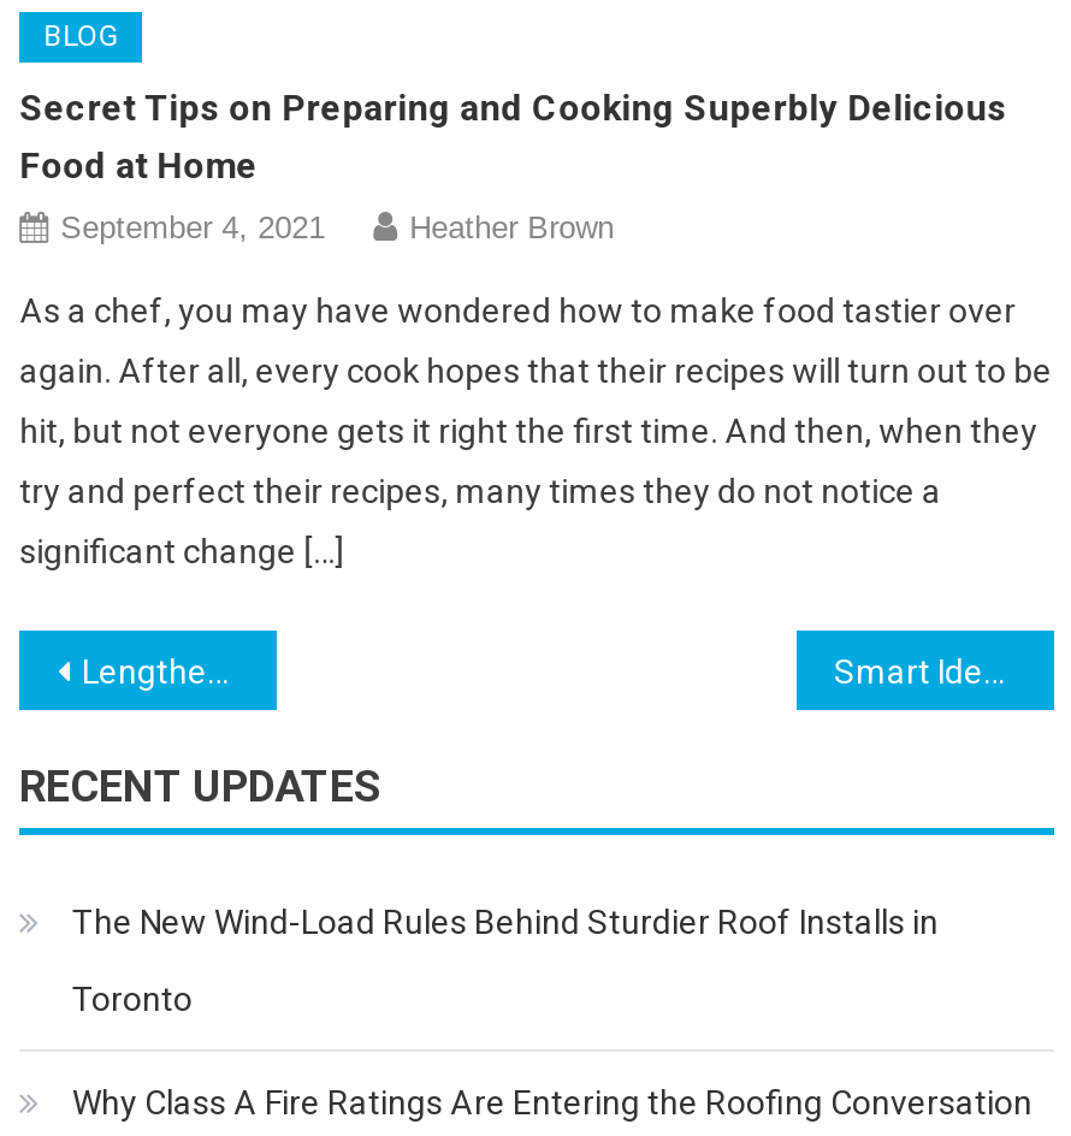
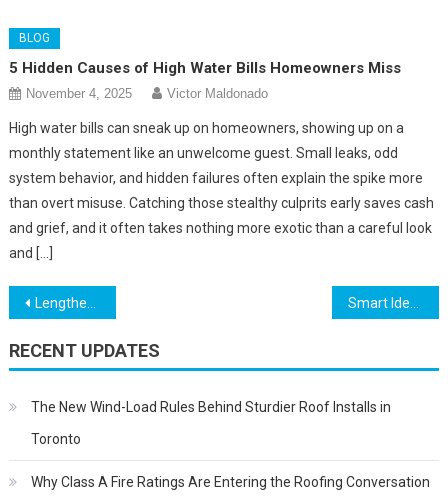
- Secret Tips on Preparing and Cooking Superbly Delicious
- Food at Home
- September 4, 2021
- Heather Brown
- As a chef, you may have wondered how to make food tastier over
- again. After all, every cook hopes that their recipes will turn out to be
- hit, but not everyone gets it right the first time. And then, when they
- try and perfect their recipes, many times they do not notice a
- significant change […]
+ 5 Hidden Causes of High Water Bills Homeowners Miss
+ November 4, 2025
+ Victor Maldonado
+ High water bills can sneak up on homeowners, showing up on a
+ monthly statement like an unwelcome guest. Small leaks, odd
+ system behavior, and hidden failures often explain the spike more
+ than overt misuse. Catching those stealthy culprits early saves cash
+ and grief, and it often takes nothing more exotic than a careful look
+ and […]
